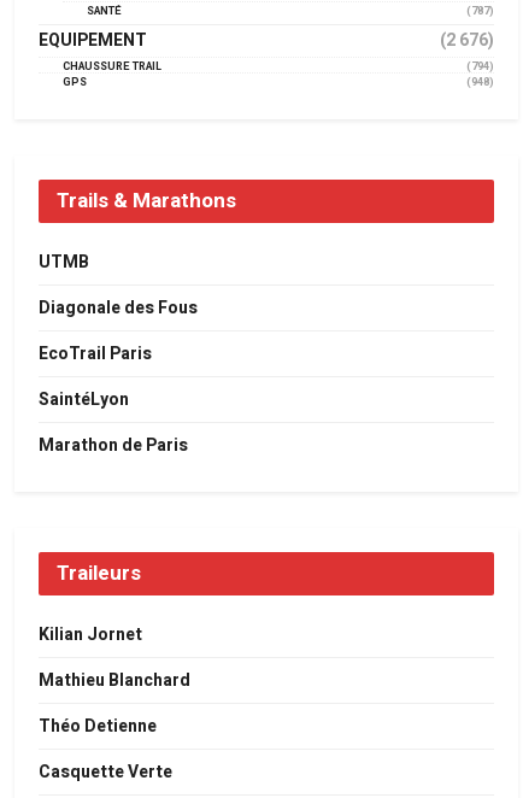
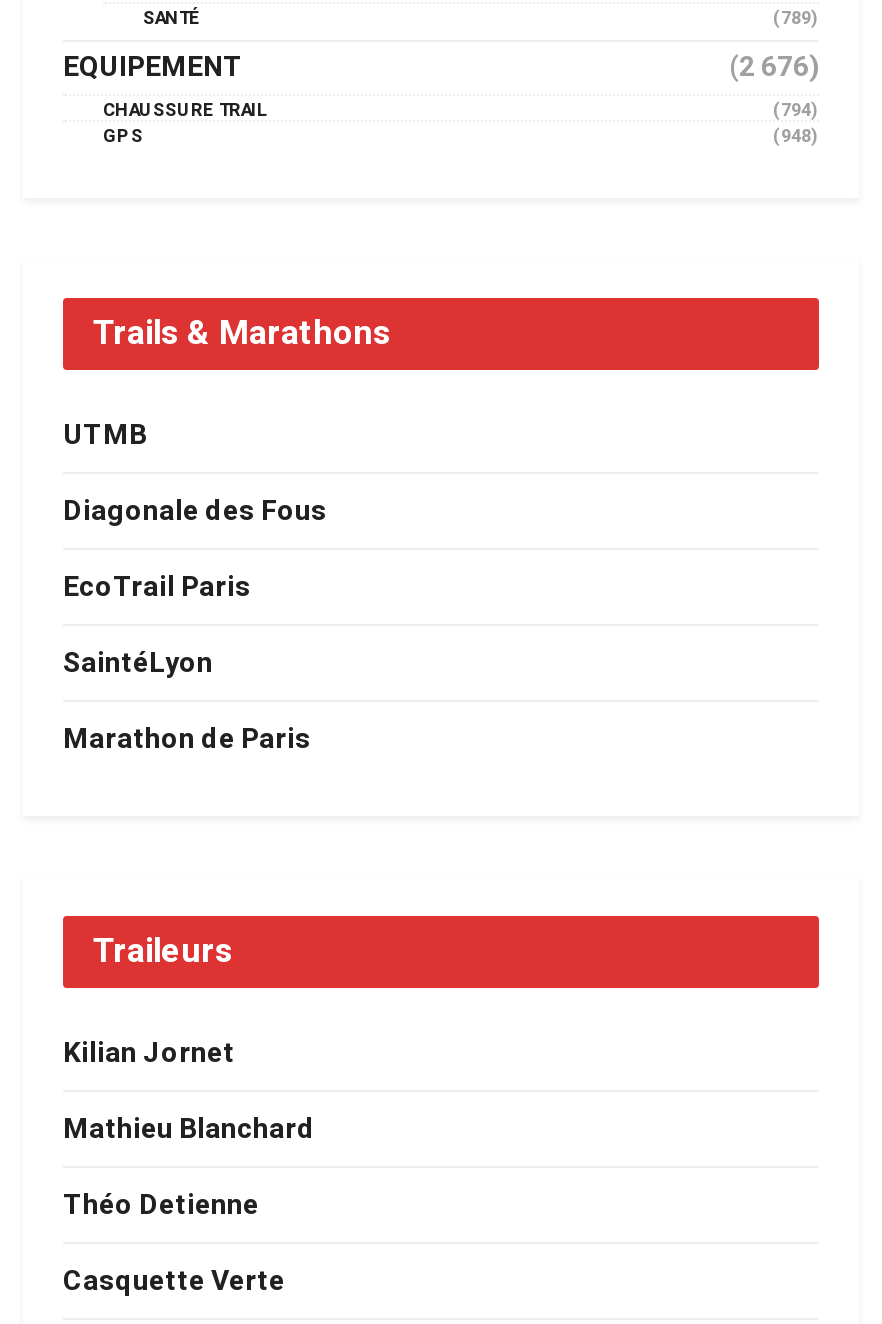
- (787)
+ (789)
